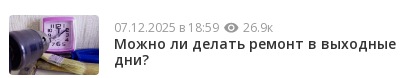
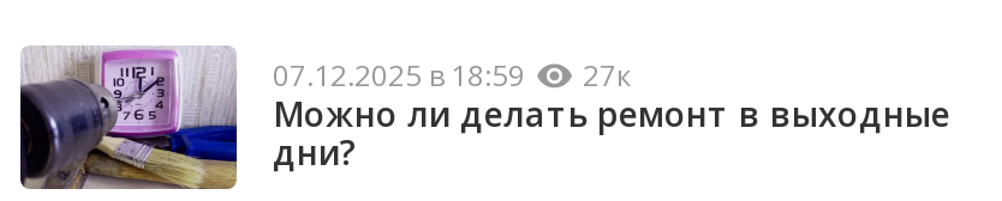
- 07.12.2025 в 18:59 26.9к
+ 07.12.2025 в 18:59 27к
